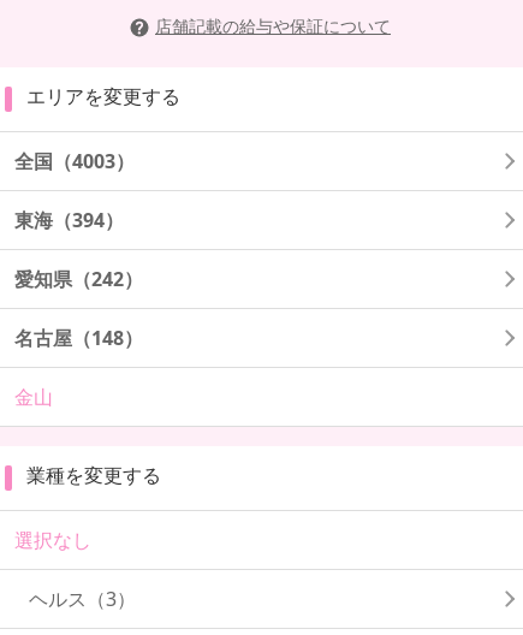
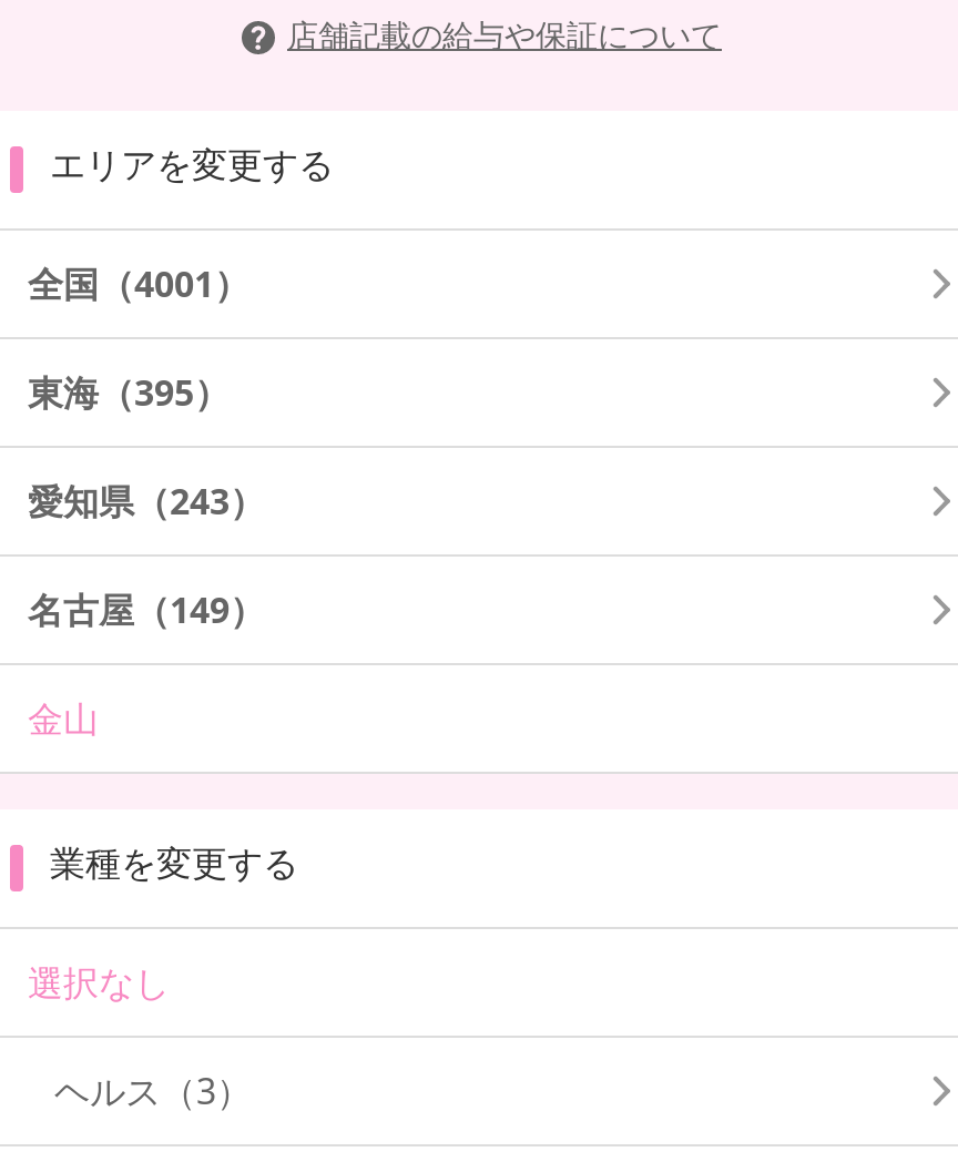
- 全国（4003）
+ 全国（4001）

- 東海（394）
+ 東海（395）

- 愛知県（242）
+ 愛知県（243）

- 名古屋（148）
+ 名古屋（149）
